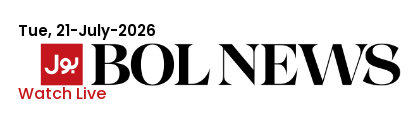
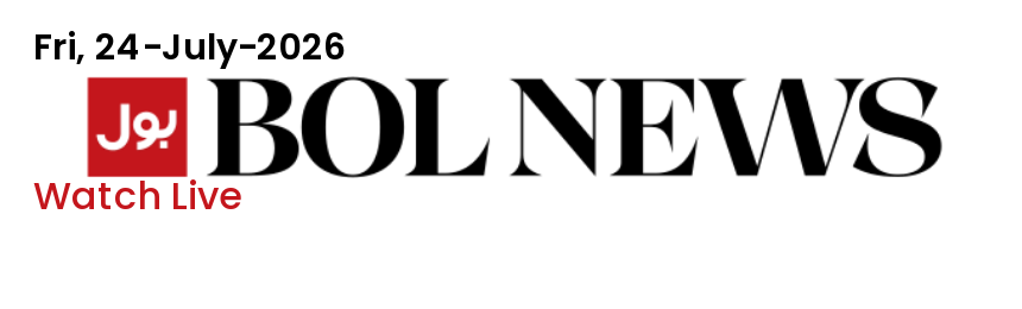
- Tue, 21-July-2026
+ Fri, 24-July-2026
